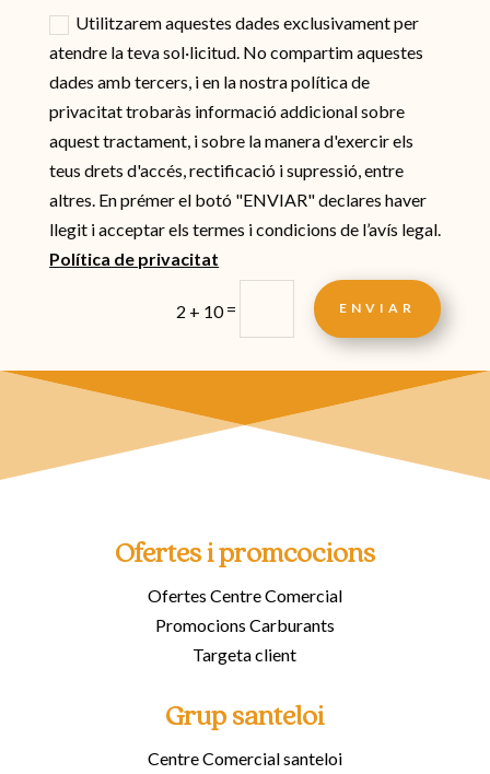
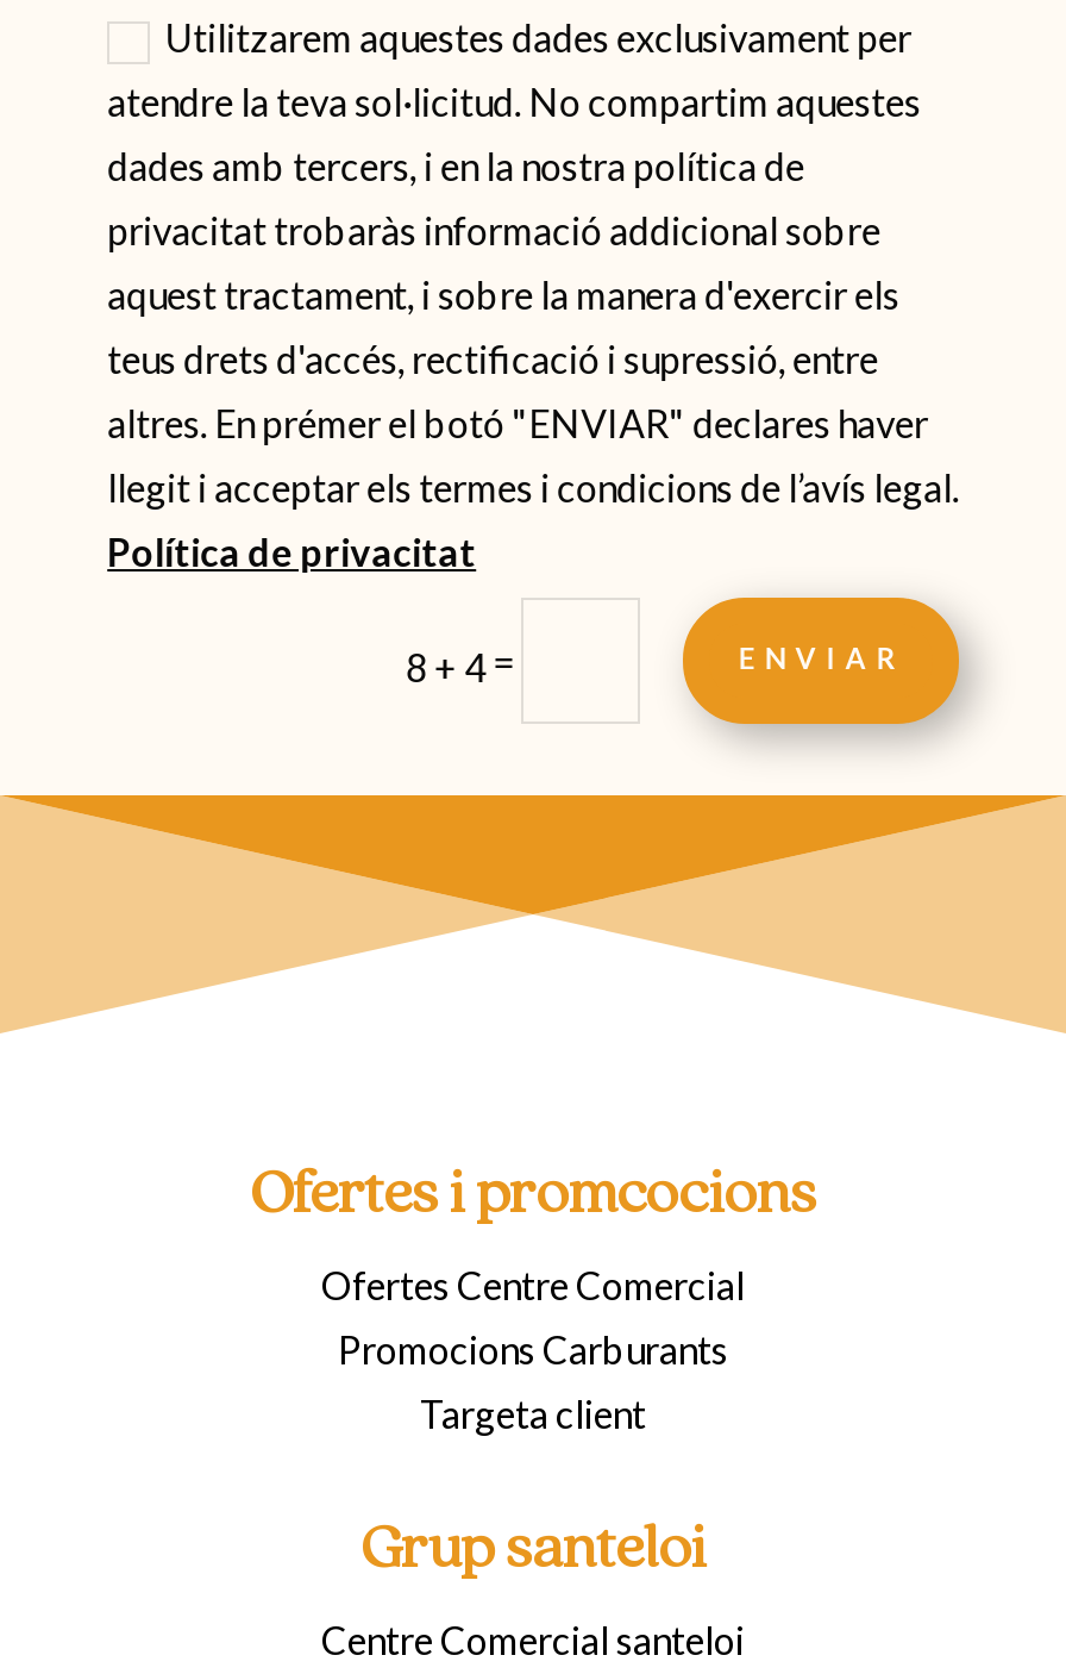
- 2 + 10=
+ 8 + 4=
